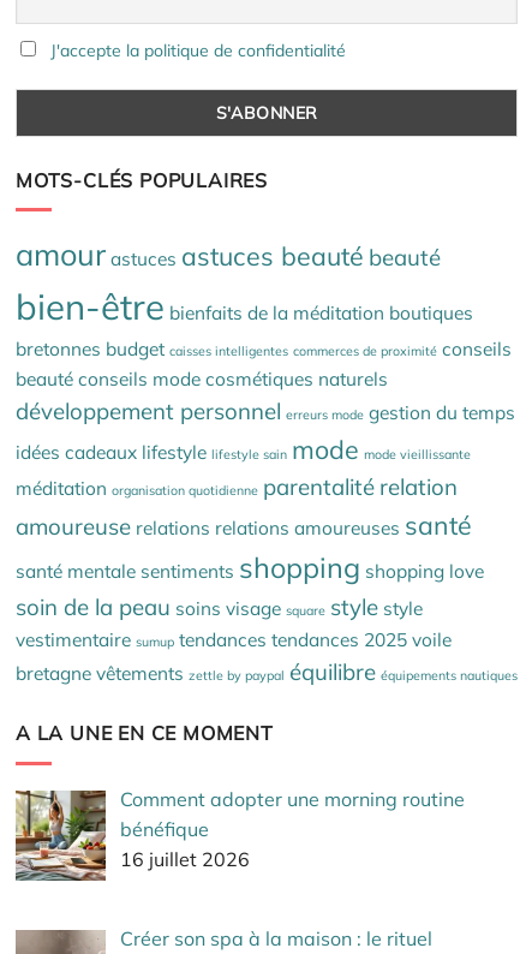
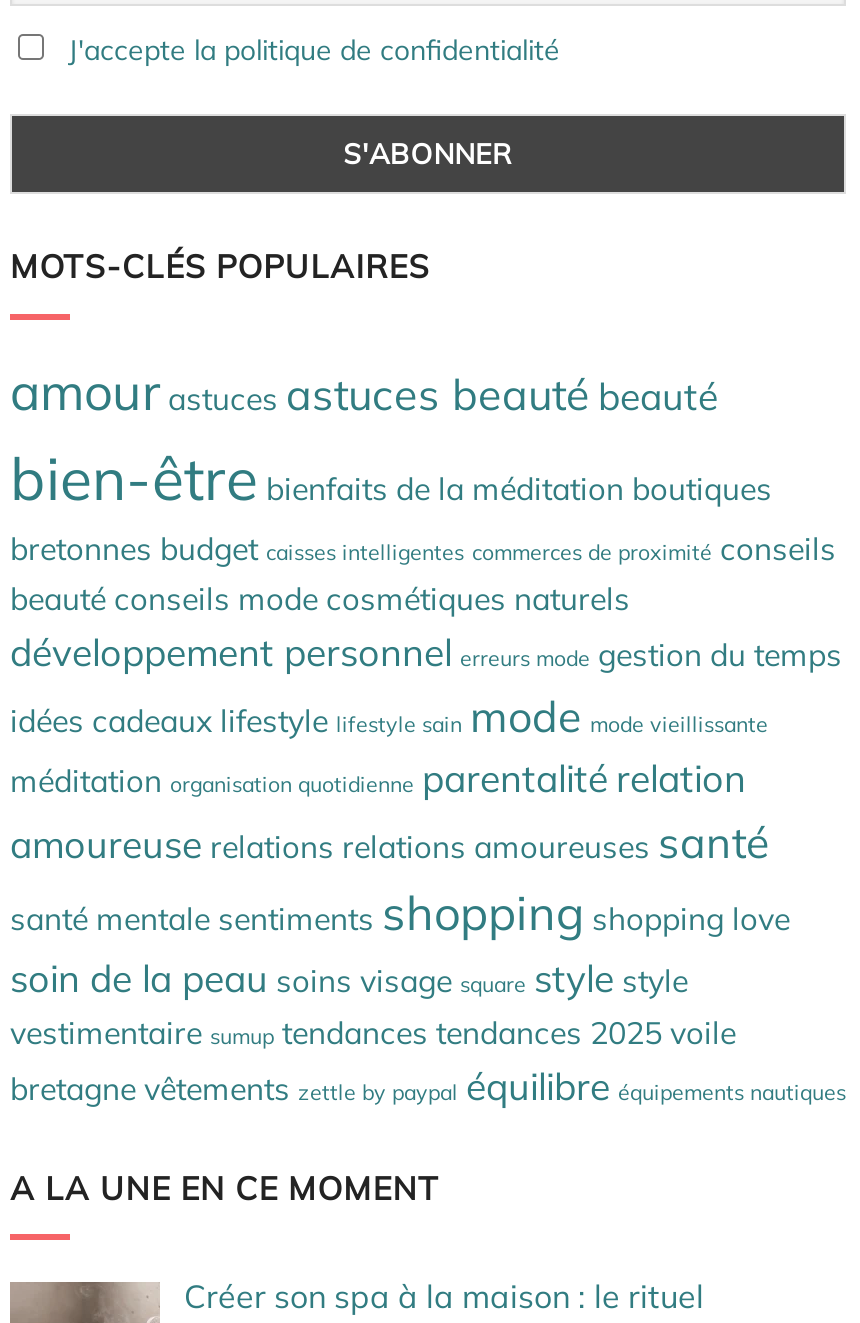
- [image]
- Comment adopter une morning routine
- bénéfique
- 16 juillet 2026
